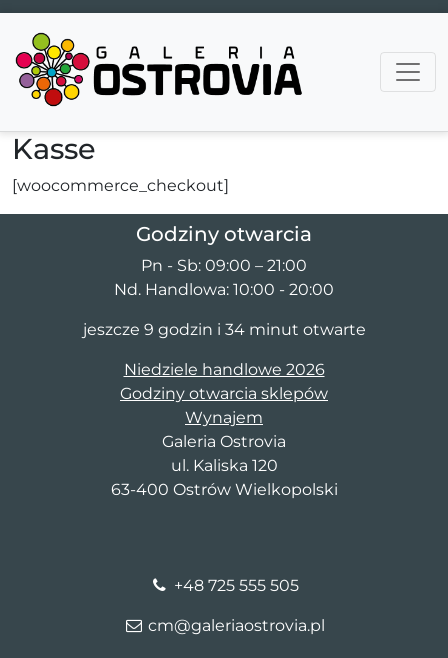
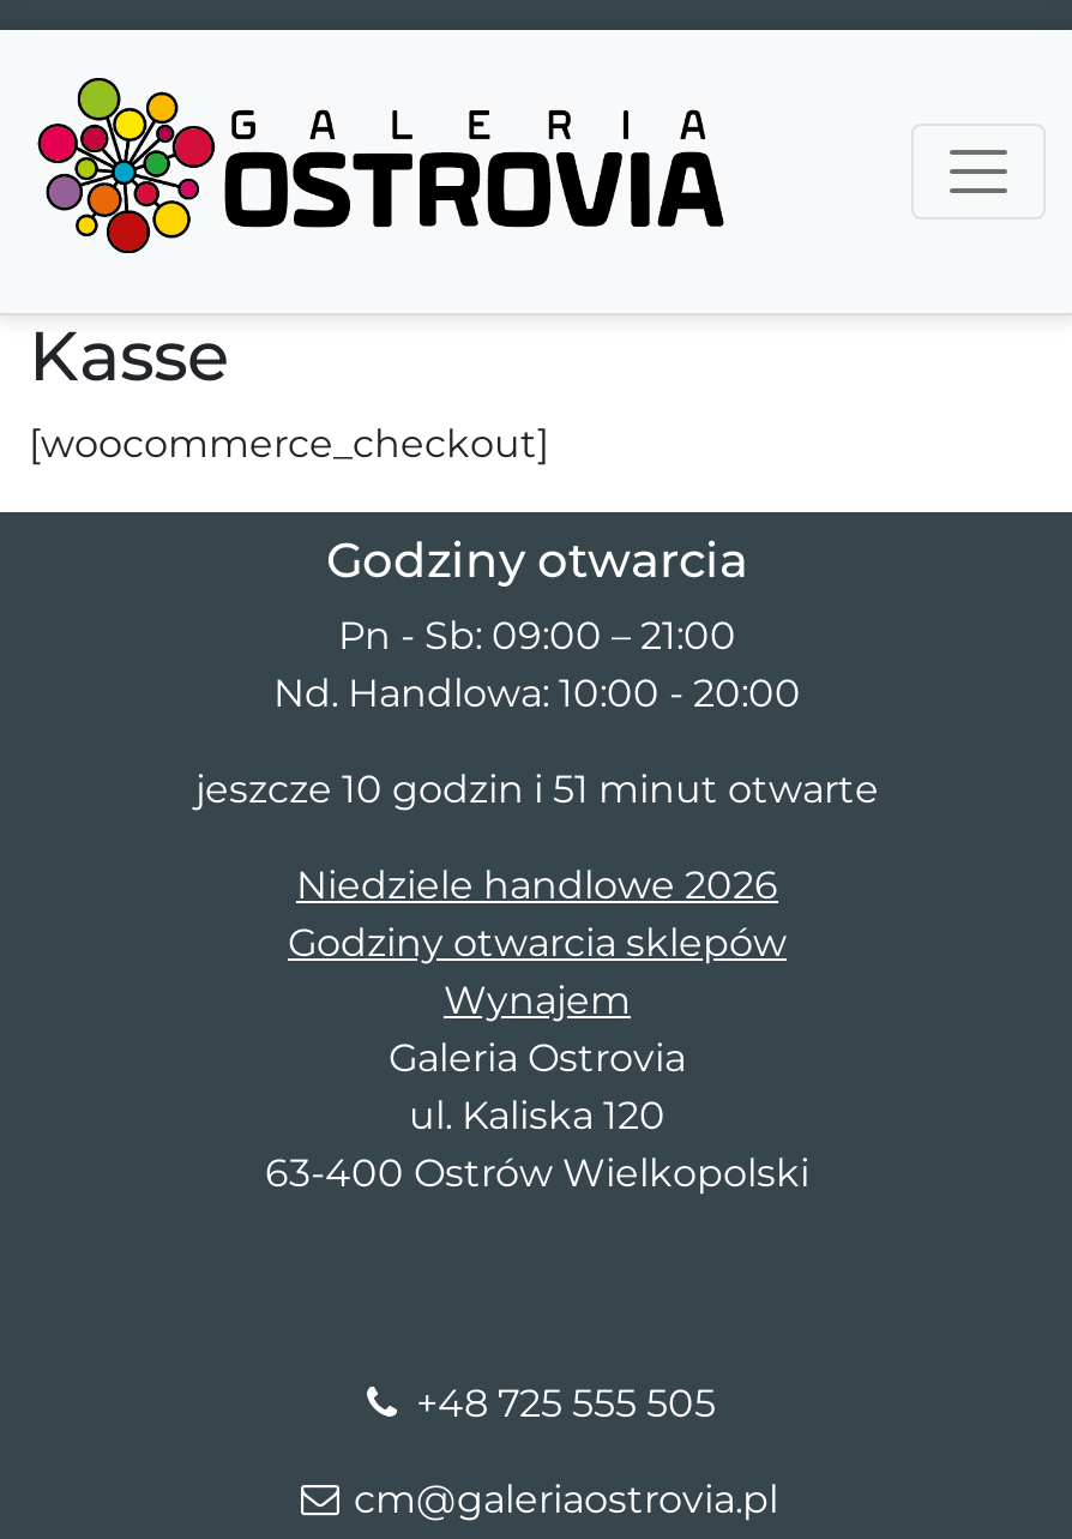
- jeszcze 9 godzin i 34 minut otwarte
+ jeszcze 10 godzin i 51 minut otwarte
